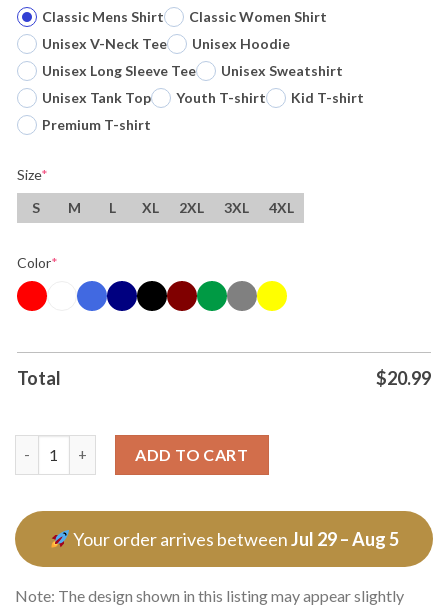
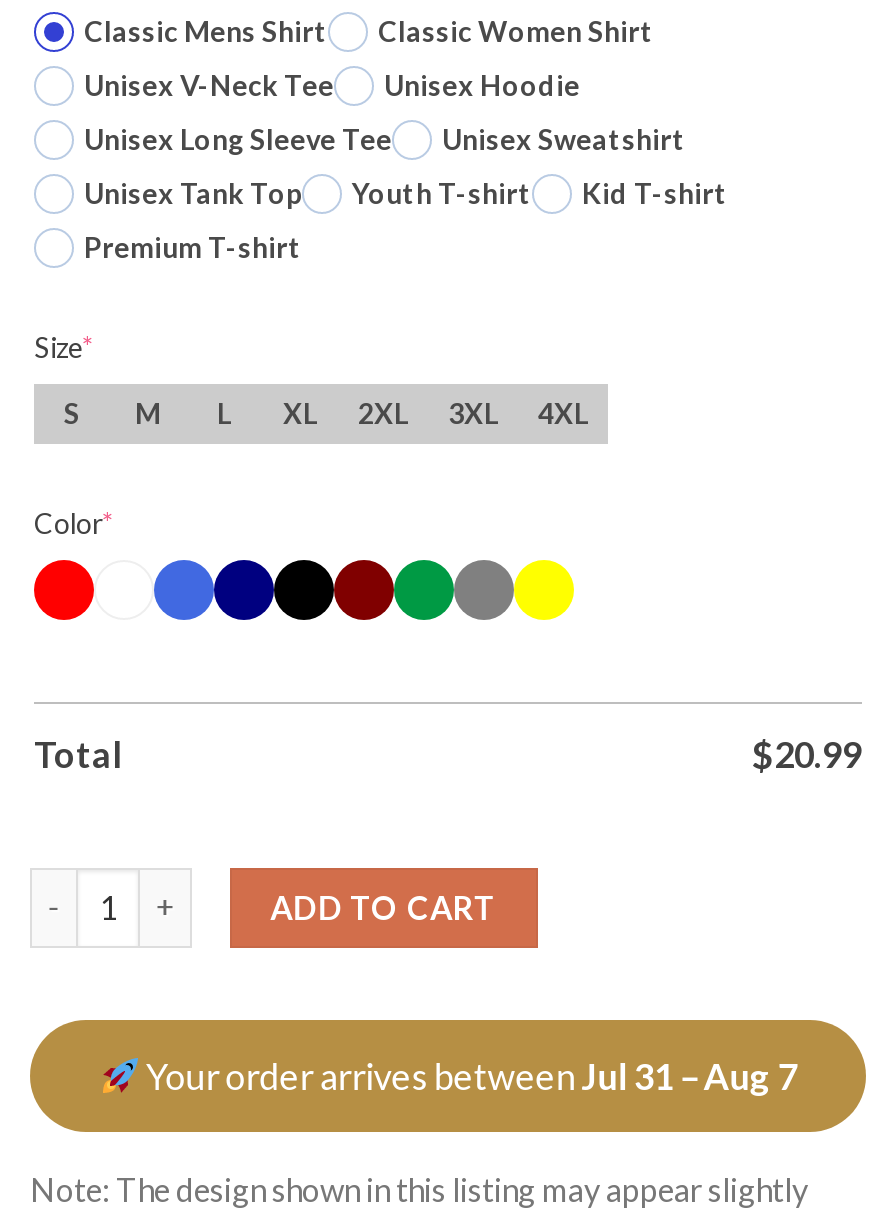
- Your order arrives between Jul 29 – Aug 5
+ Your order arrives between Jul 31 – Aug 7
